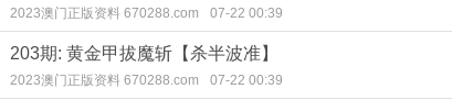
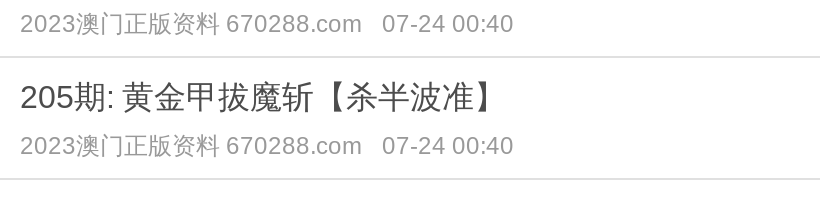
- 2023澳门正版资料 670288.com 07-22 00:39
+ 2023澳门正版资料 670288.com 07-24 00:40

- 203期: 黄金甲拔魔斩【杀半波准】
+ 205期: 黄金甲拔魔斩【杀半波准】

- 2023澳门正版资料 670288.com 07-22 00:39
+ 2023澳门正版资料 670288.com 07-24 00:40
